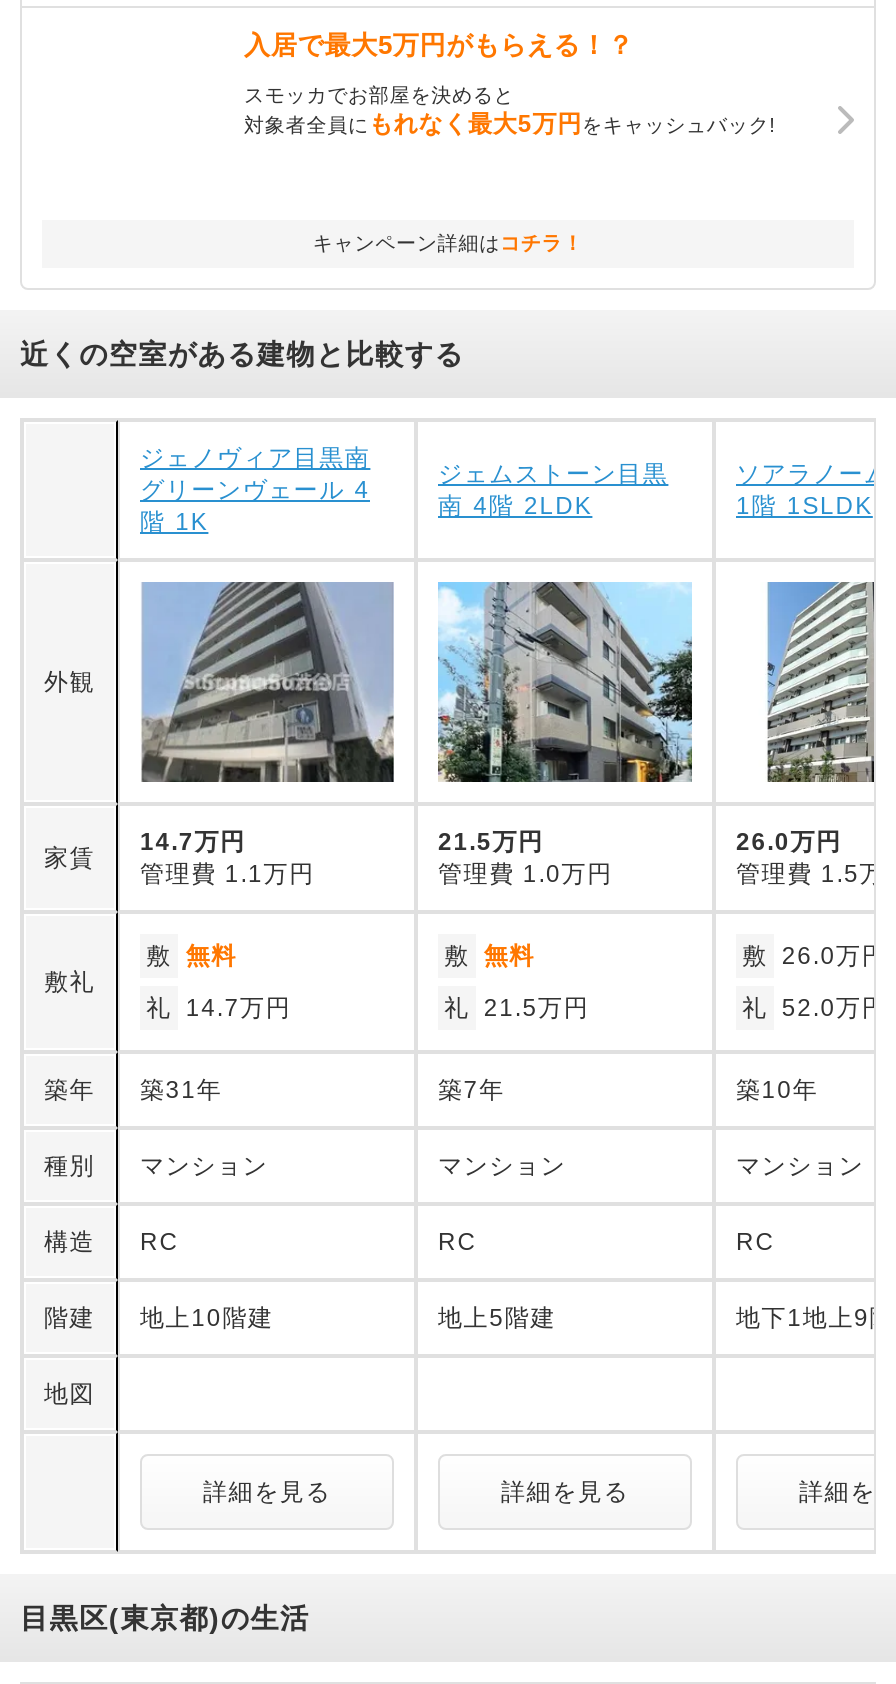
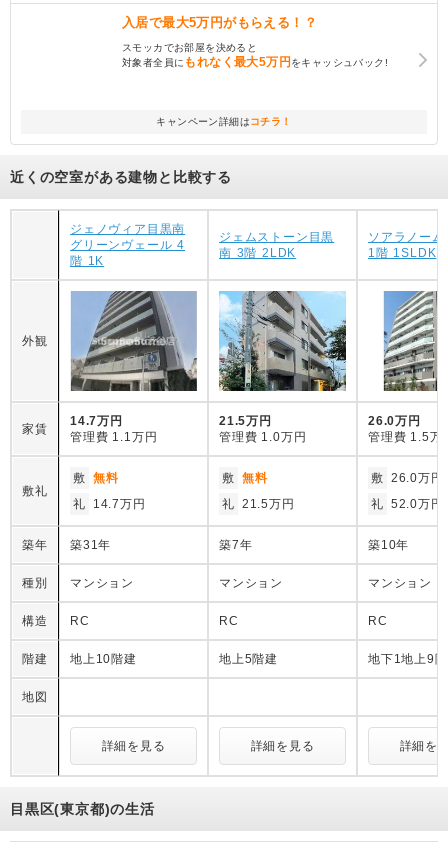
- 南 4階 2LDK
+ 南 3階 2LDK
